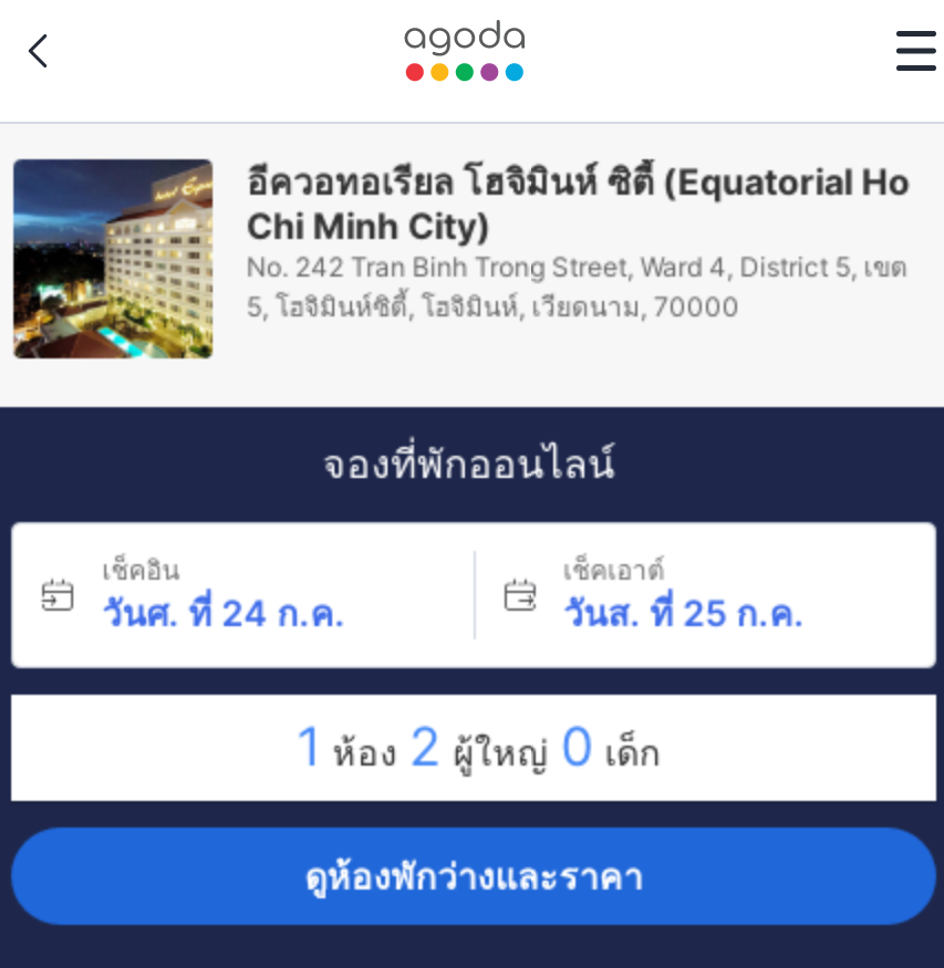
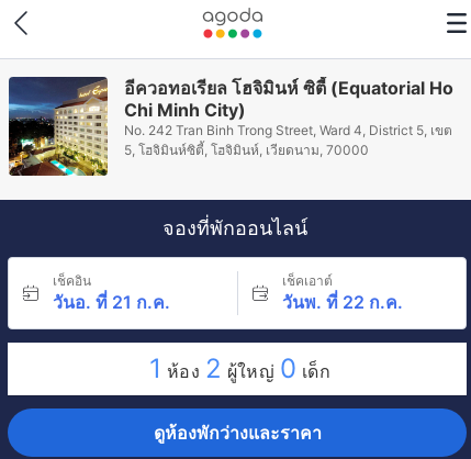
- วันศ. ที่ 24 ก.ค.
+ วันอ. ที่ 21 ก.ค.

- วันส. ที่ 25 ก.ค.
+ วันพ. ที่ 22 ก.ค.
